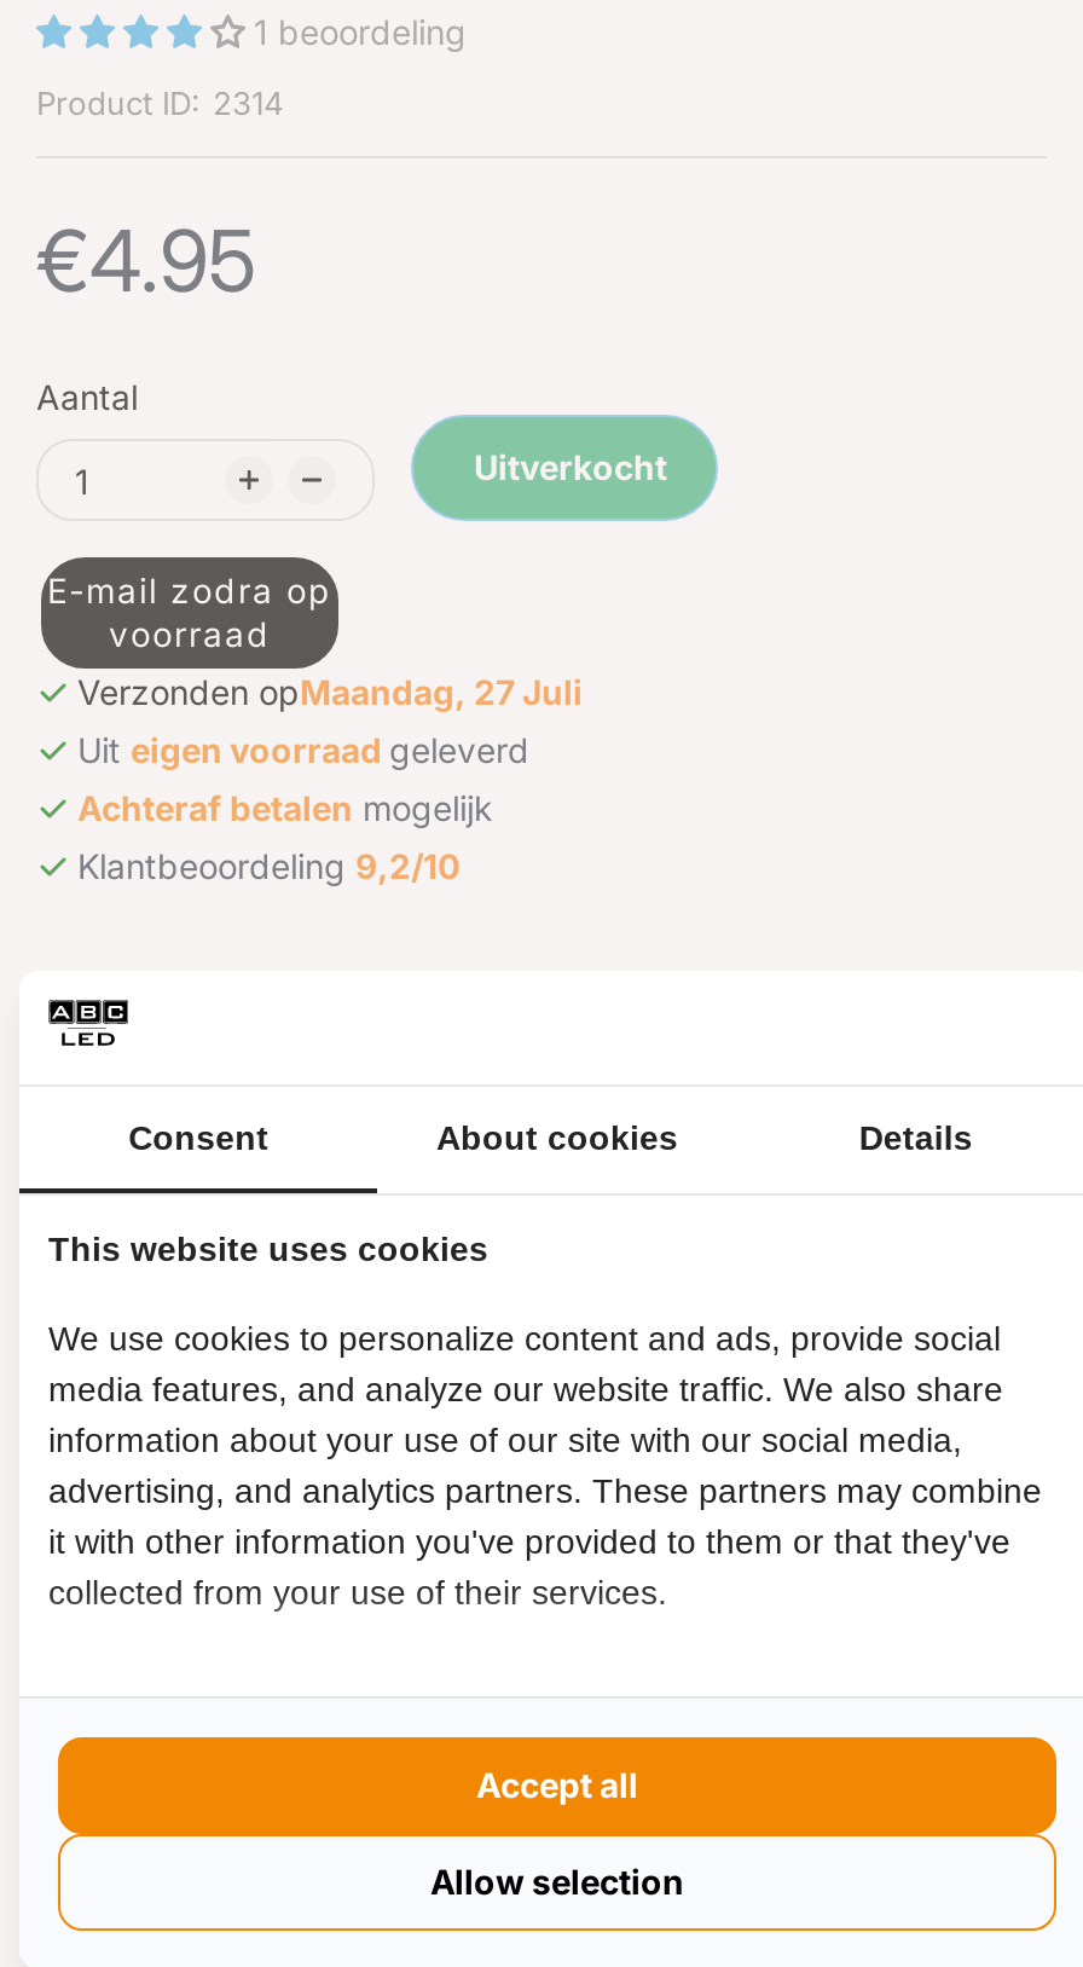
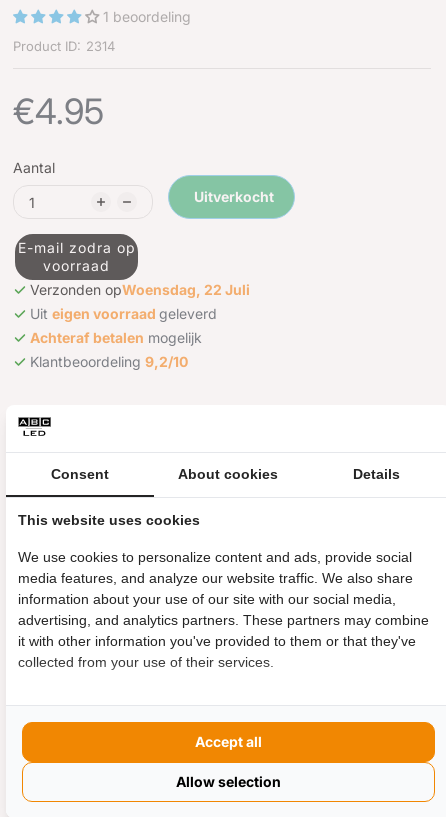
- Verzonden opMaandag, 27 Juli
+ Verzonden opWoensdag, 22 Juli
